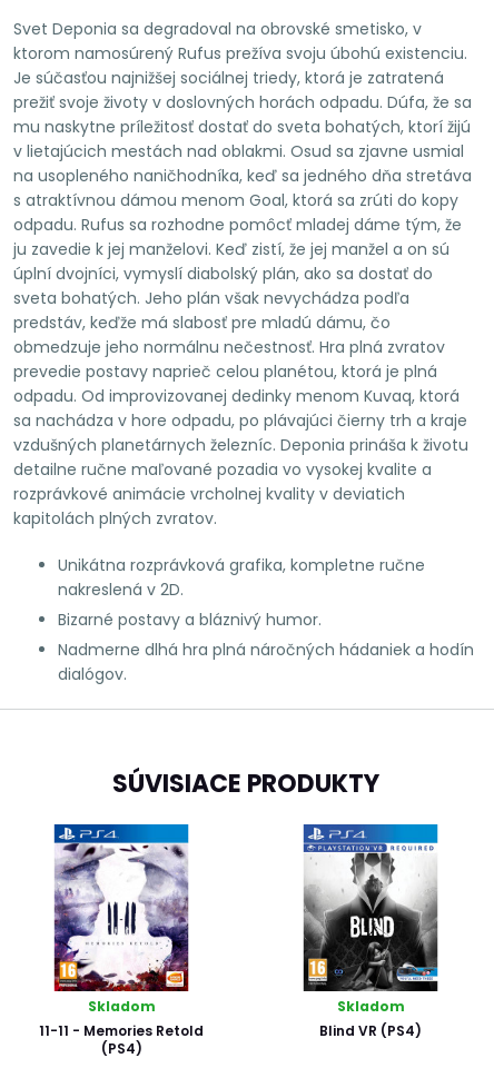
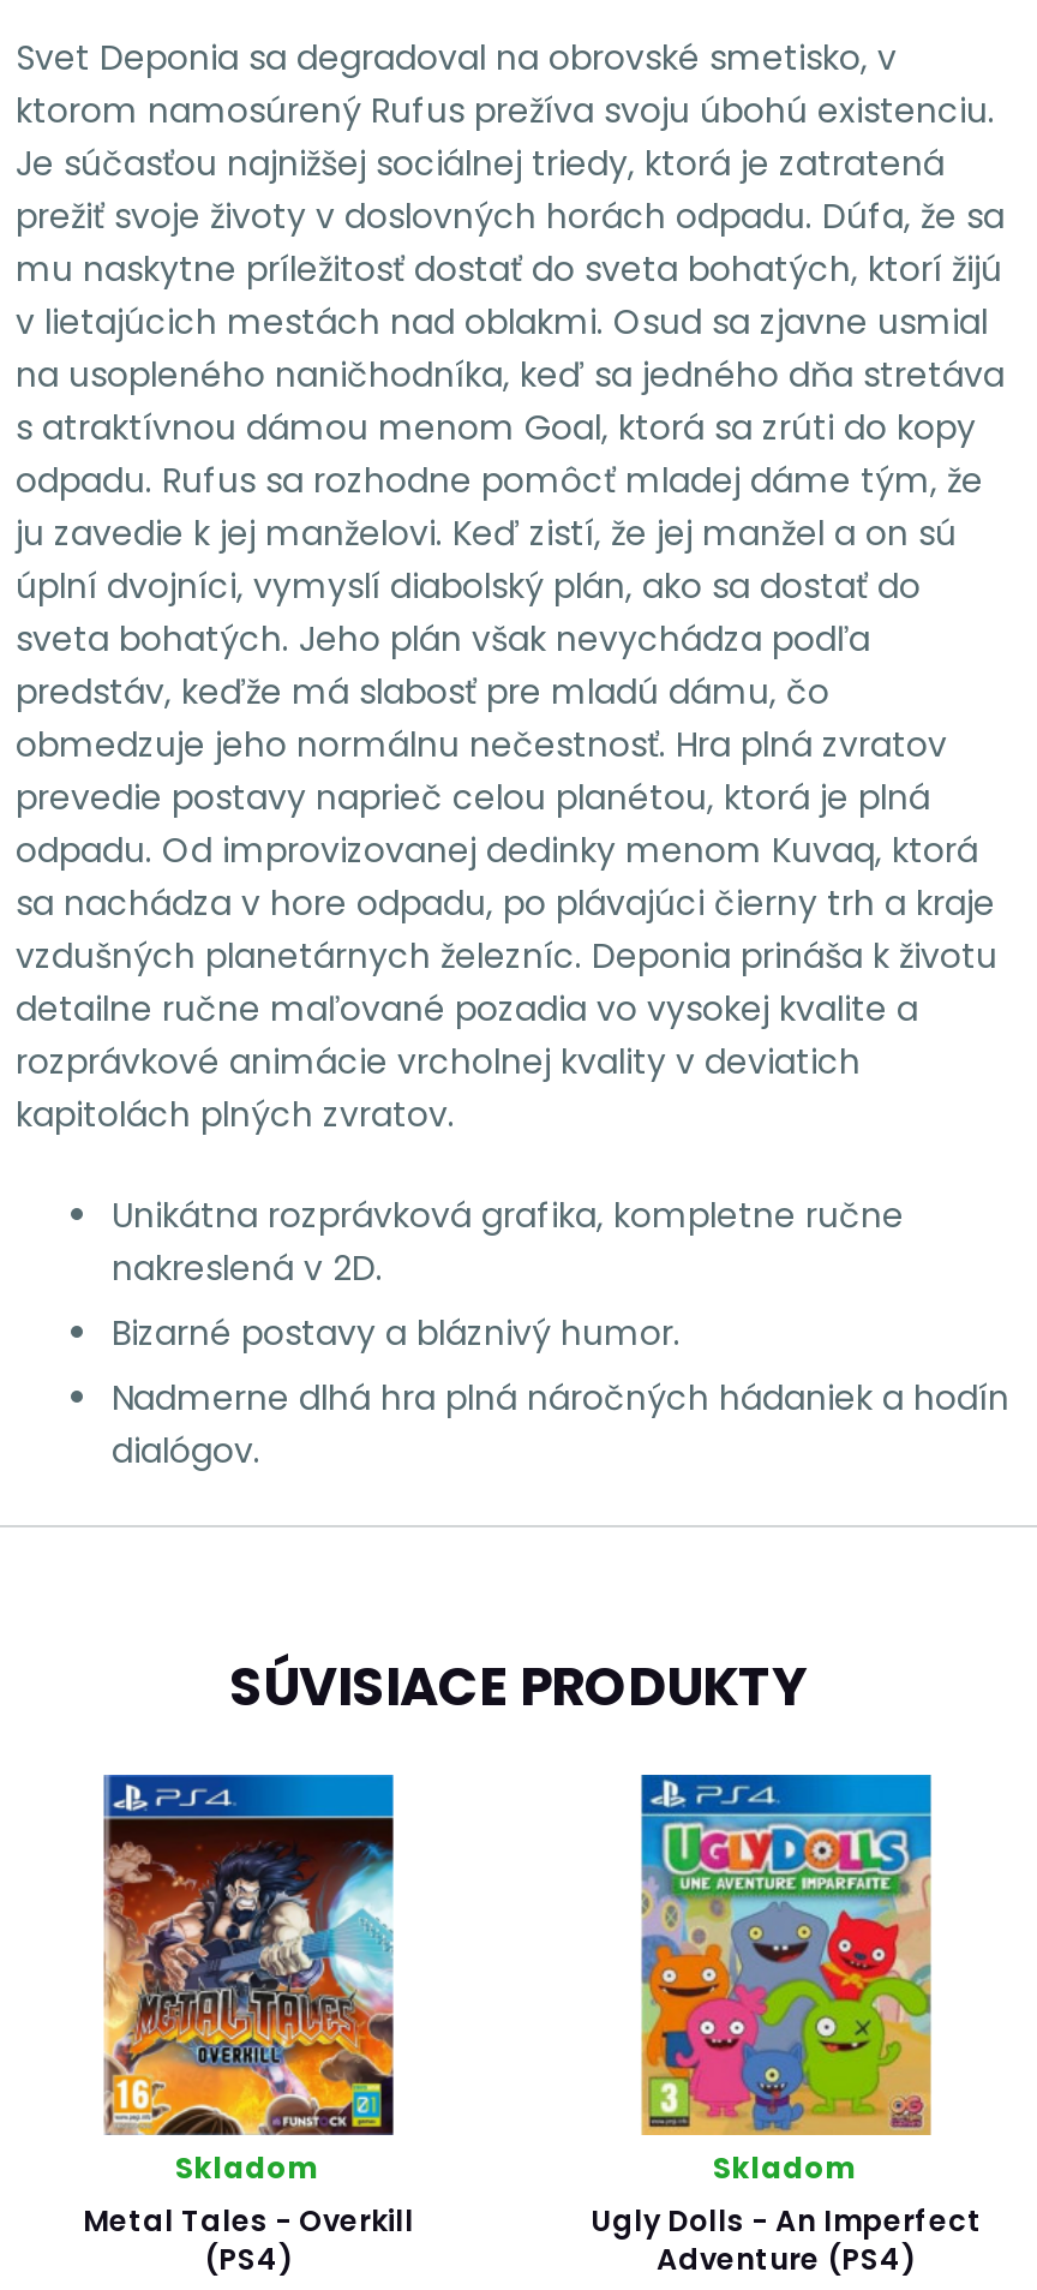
- [image]
- 11-11 - Memories Retold
+ [image]
+ Metal Tales - Overkill

- [image]
- Blind VR (PS4)
+ [image]
+ Ugly Dolls - An Imperfect
+ Adventure (PS4)
